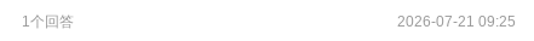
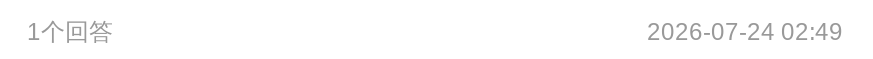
- 2026-07-21 09:25
+ 2026-07-24 02:49
